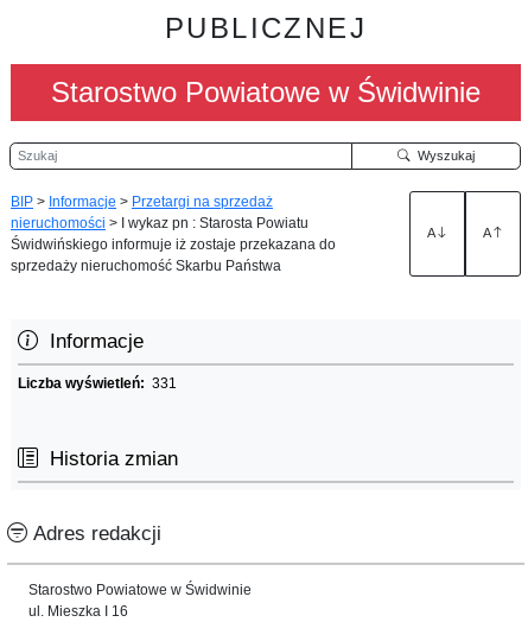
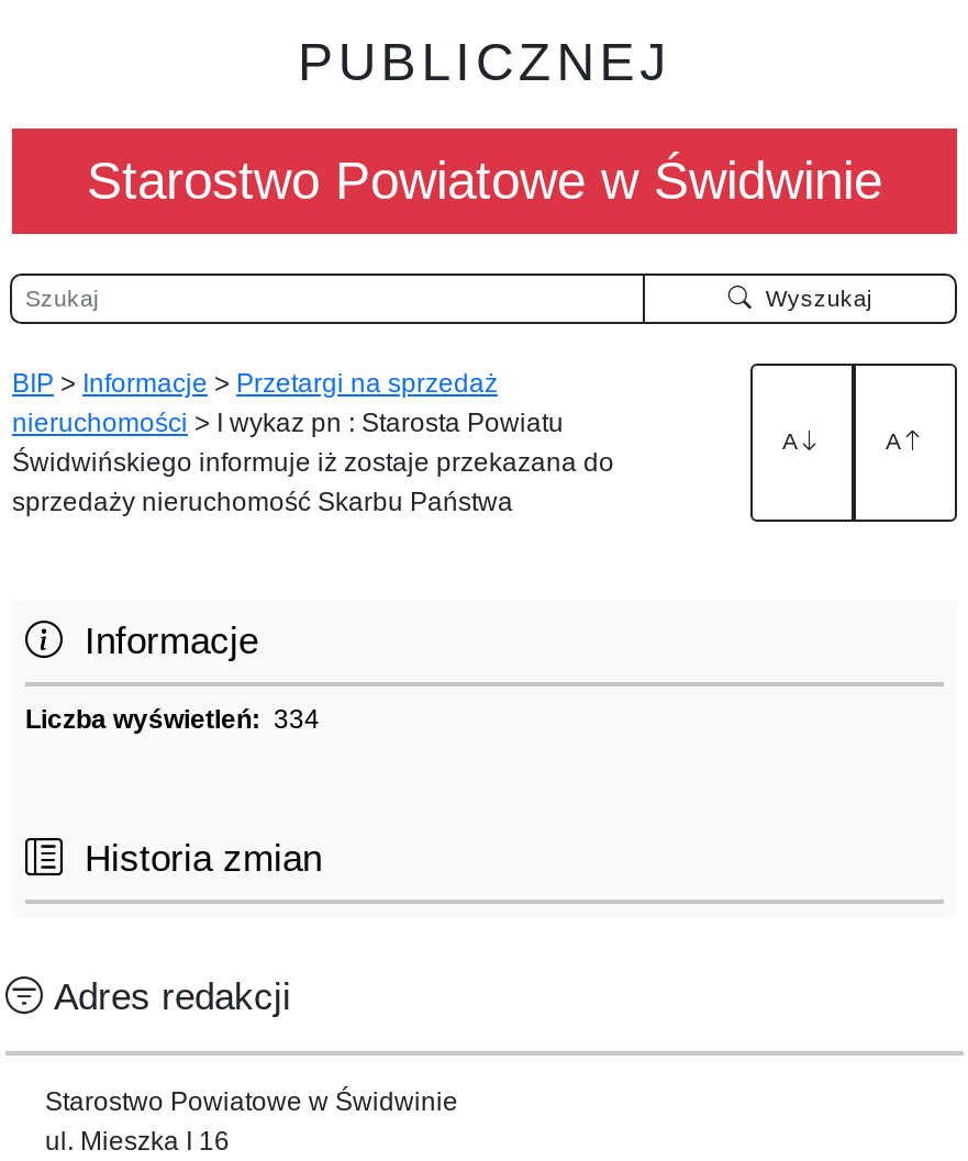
- Liczba wyświetleń: 331
+ Liczba wyświetleń: 334
